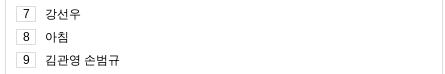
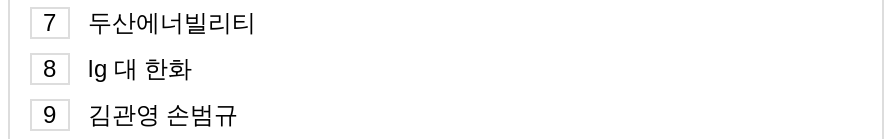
- 강선우
+ 두산에너빌리티

- 아침
+ lg 대 한화
